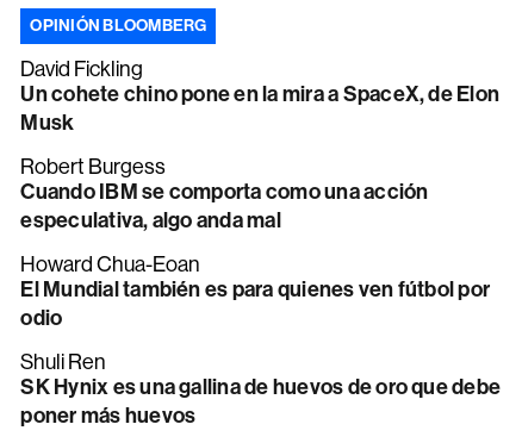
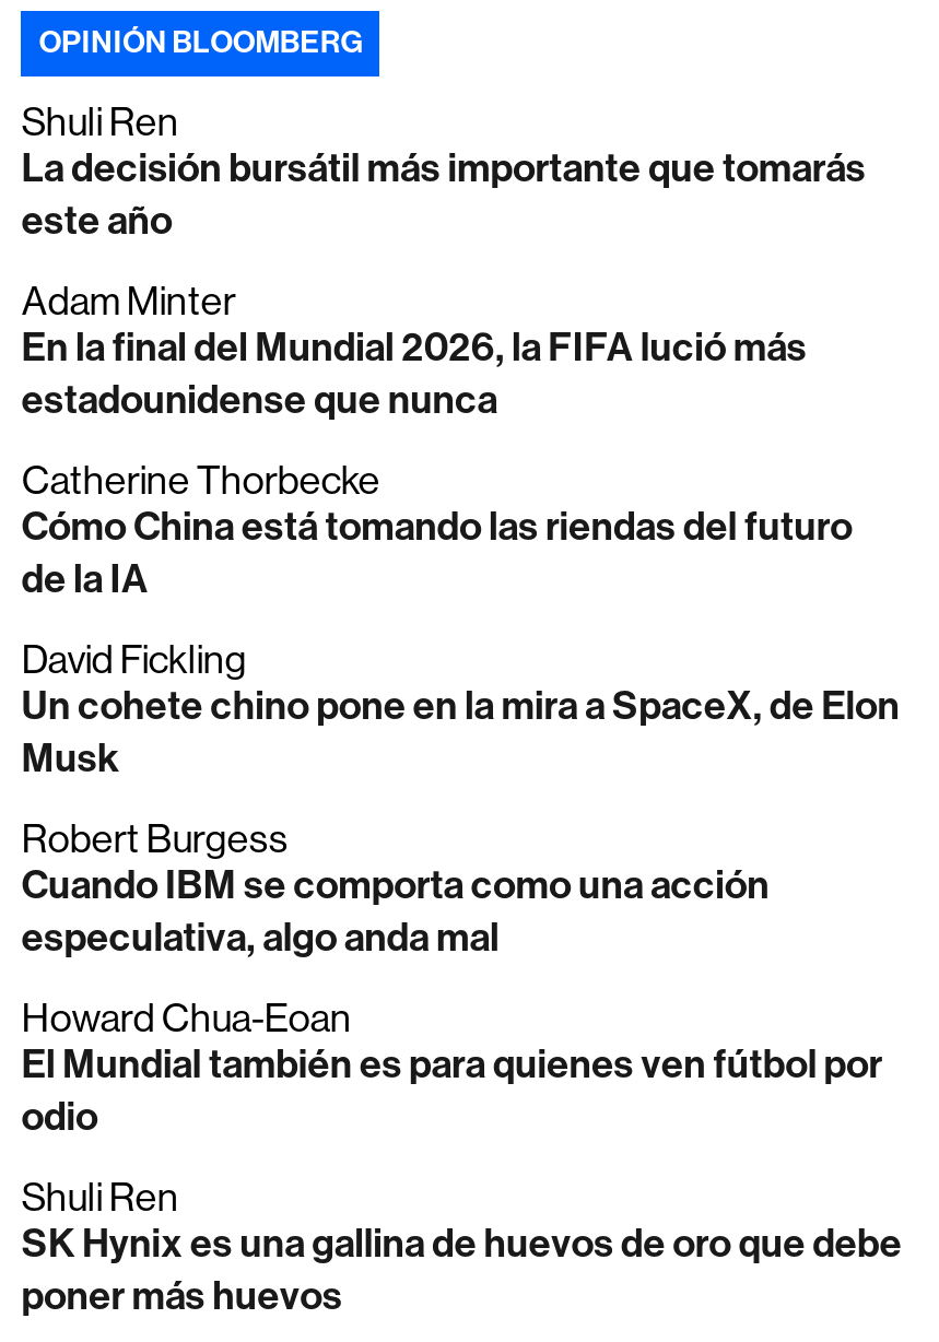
+ Shuli Ren
+ La decisión bursátil más importante que tomarás
+ este año
+ Adam Minter
+ En la final del Mundial 2026, la FIFA lució más
+ estadounidense que nunca
+ Catherine Thorbecke
+ Cómo China está tomando las riendas del futuro
+ de la IA
